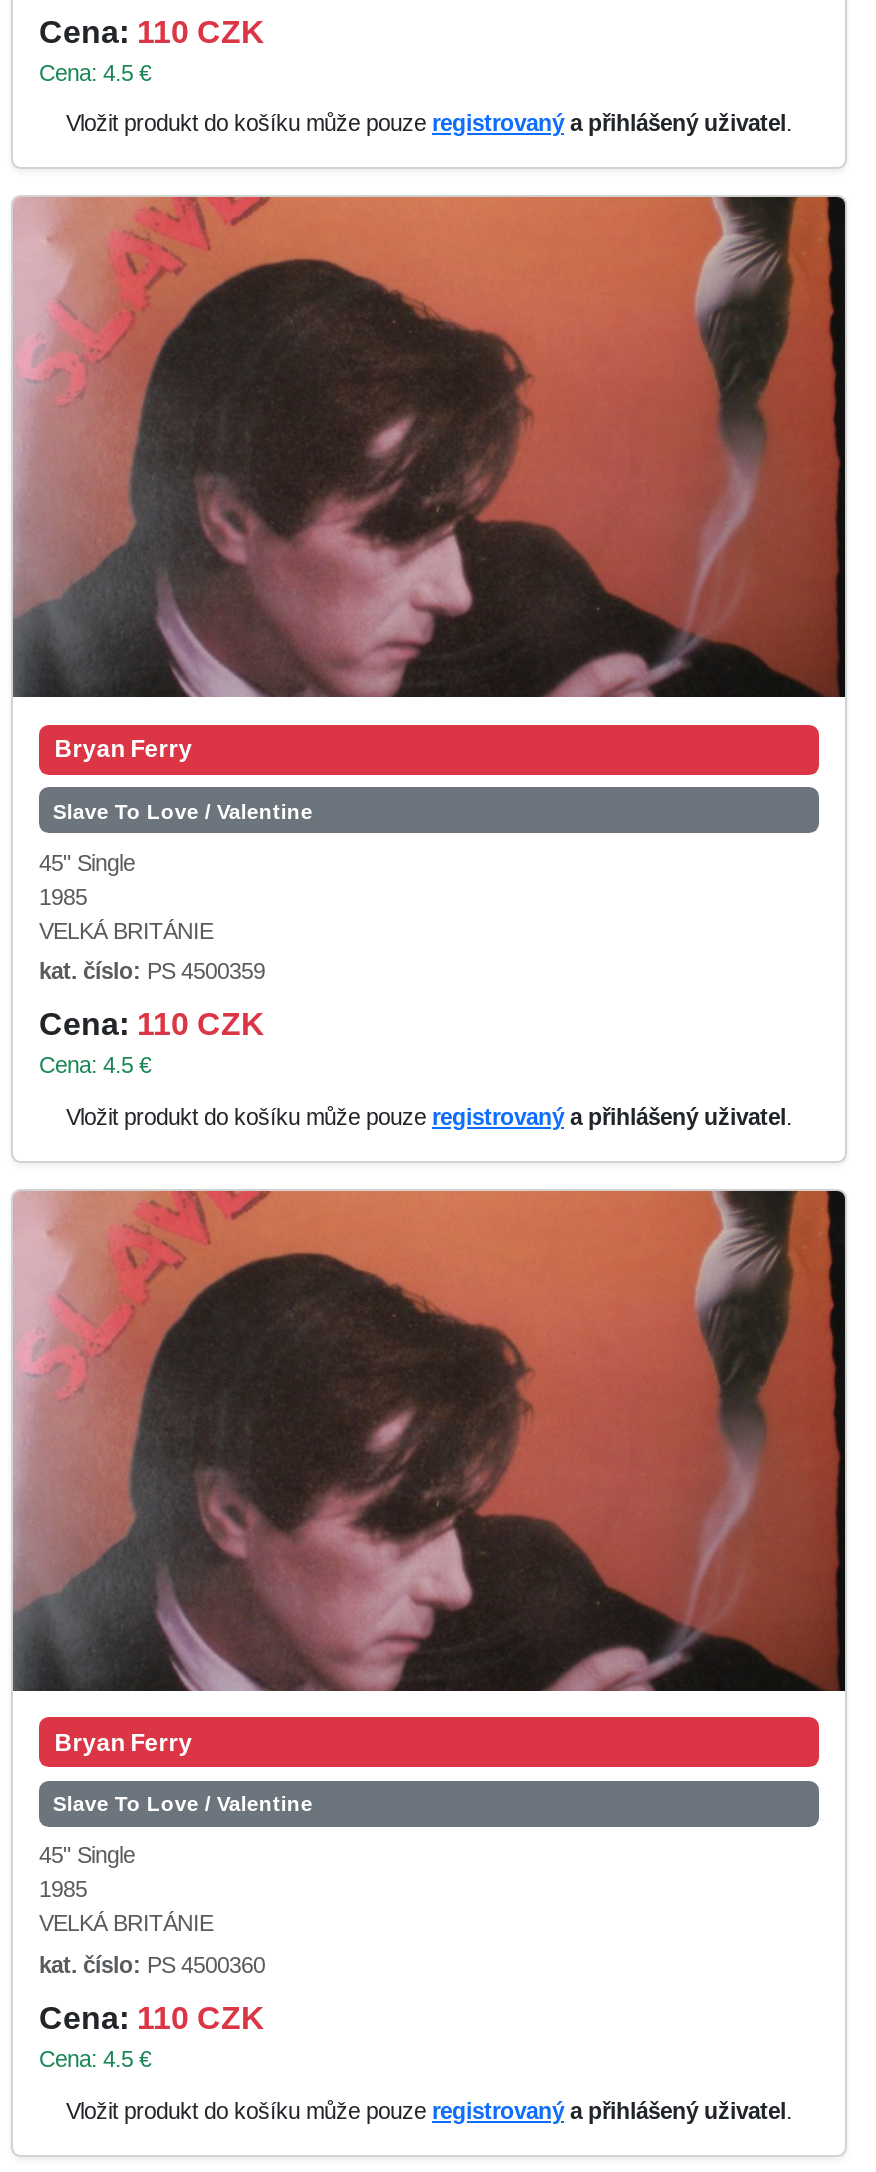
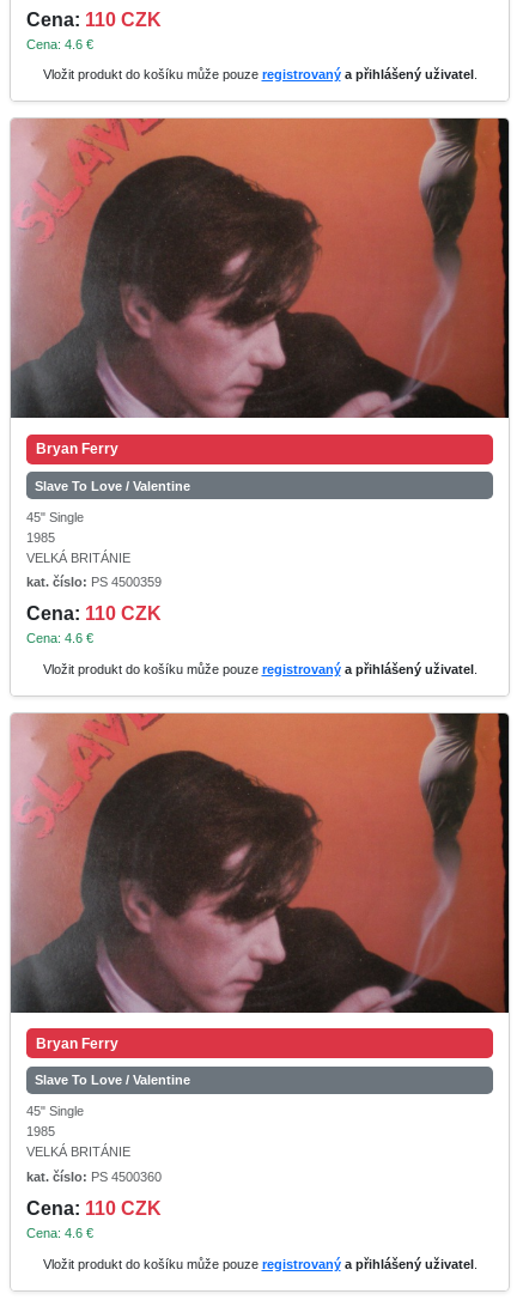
- Cena: 4.5 €
+ Cena: 4.6 €

- Cena: 4.5 €
+ Cena: 4.6 €

- Cena: 4.5 €
+ Cena: 4.6 €
